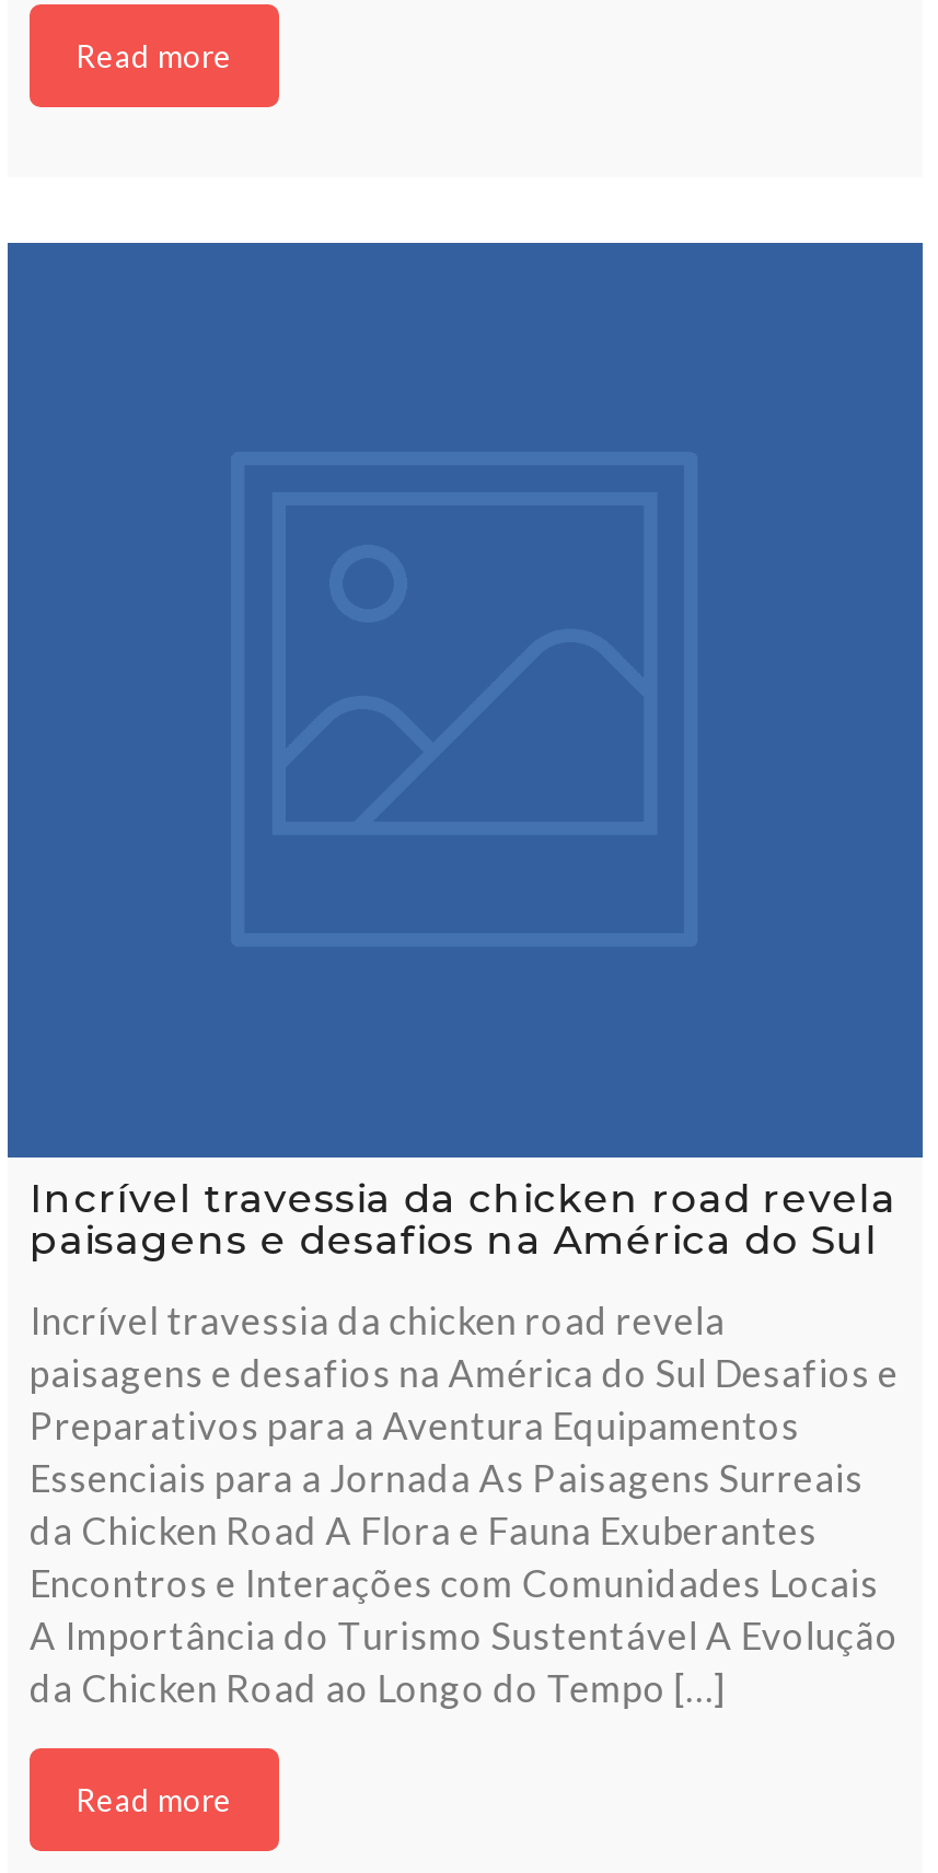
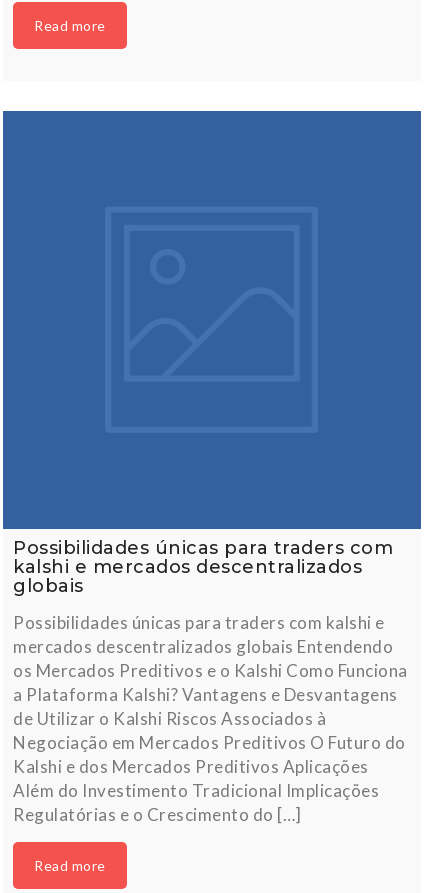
- Incrível travessia da chicken road revela
- paisagens e desafios na América do Sul
+ Possibilidades únicas para traders com
+ kalshi e mercados descentralizados
+ globais

- Incrível travessia da chicken road revela
- paisagens e desafios na América do Sul Desafios e
- Preparativos para a Aventura Equipamentos
- Essenciais para a Jornada As Paisagens Surreais
- da Chicken Road A Flora e Fauna Exuberantes
- Encontros e Interações com Comunidades Locais
- A Importância do Turismo Sustentável A Evolução
- da Chicken Road ao Longo do Tempo […]
+ Possibilidades únicas para traders com kalshi e
+ mercados descentralizados globais Entendendo
+ os Mercados Preditivos e o Kalshi Como Funciona
+ a Plataforma Kalshi? Vantagens e Desvantagens
+ de Utilizar o Kalshi Riscos Associados à
+ Negociação em Mercados Preditivos O Futuro do
+ Kalshi e dos Mercados Preditivos Aplicações
+ Além do Investimento Tradicional Implicações
+ Regulatórias e o Crescimento do […]
